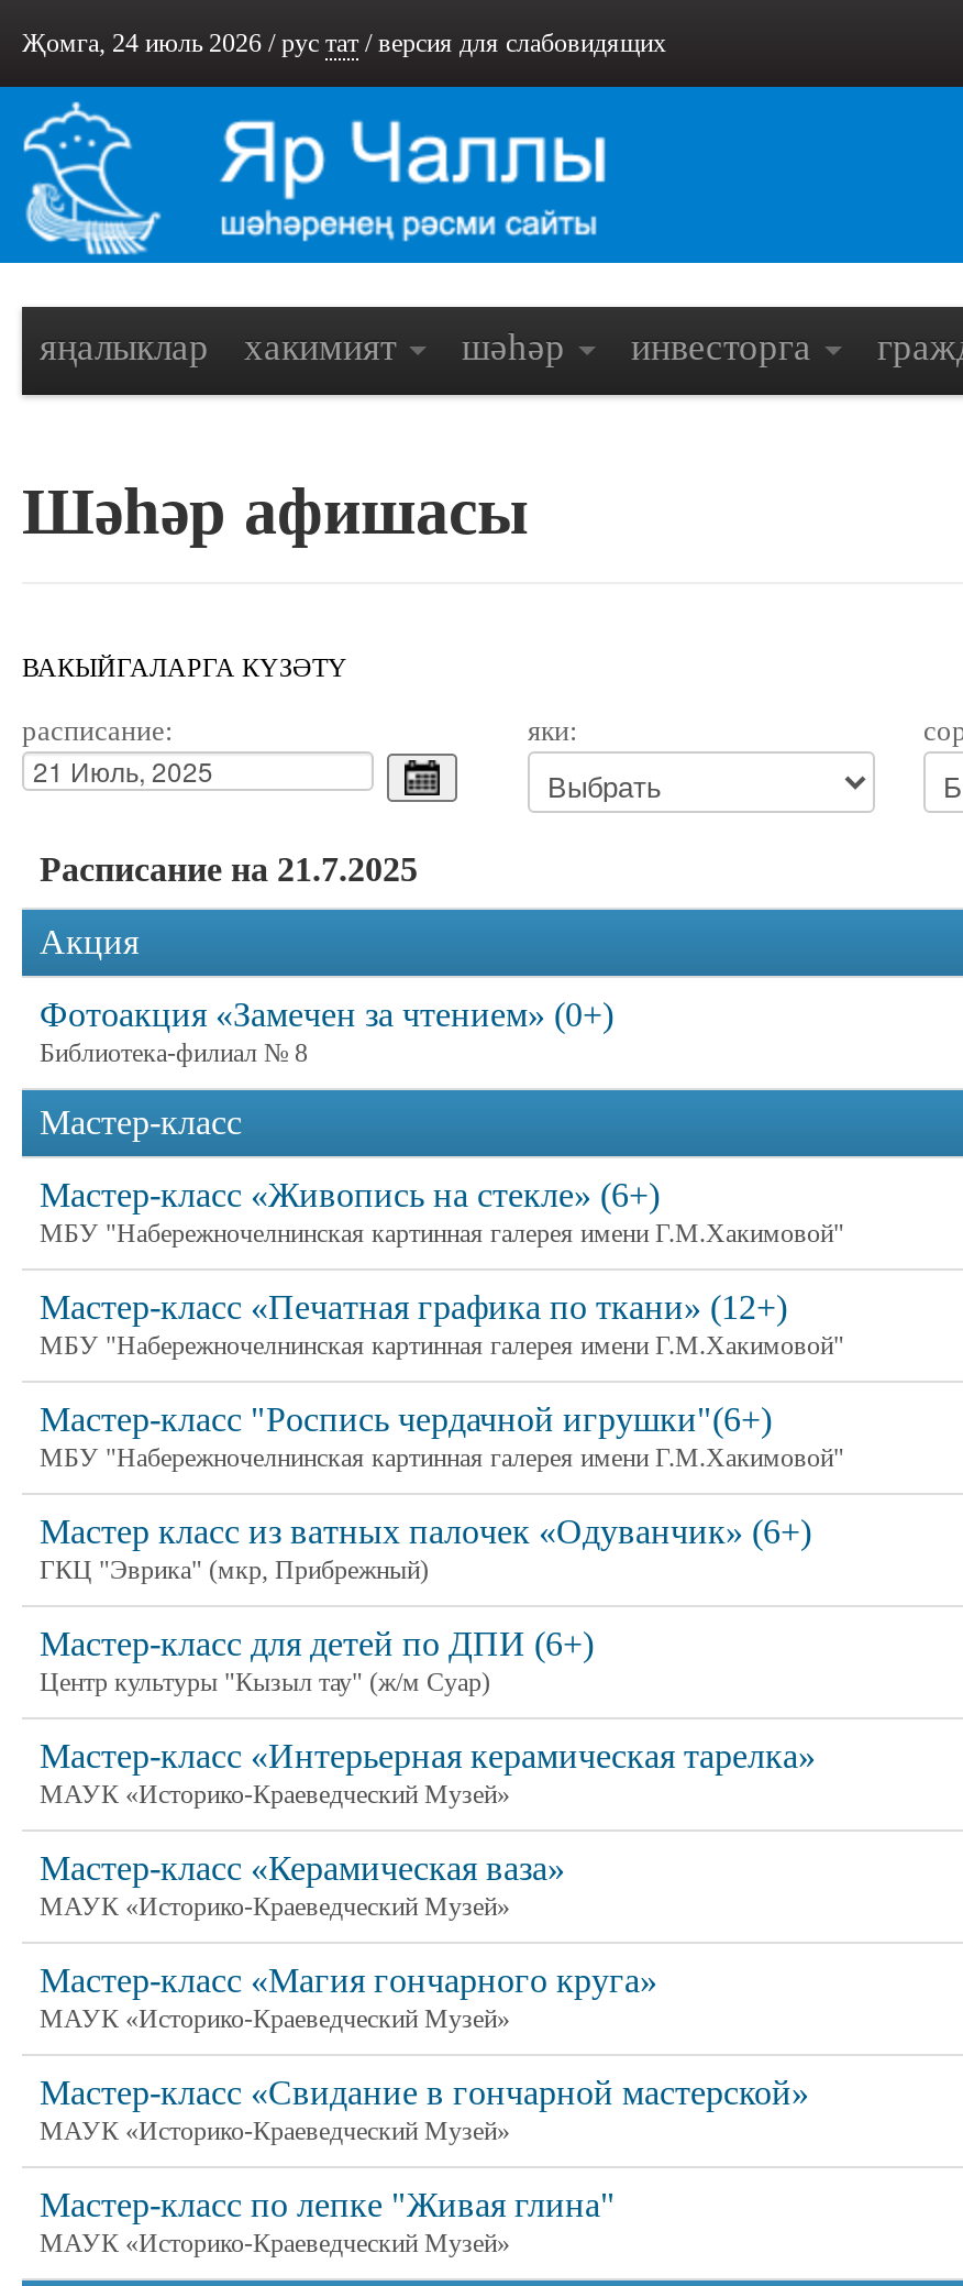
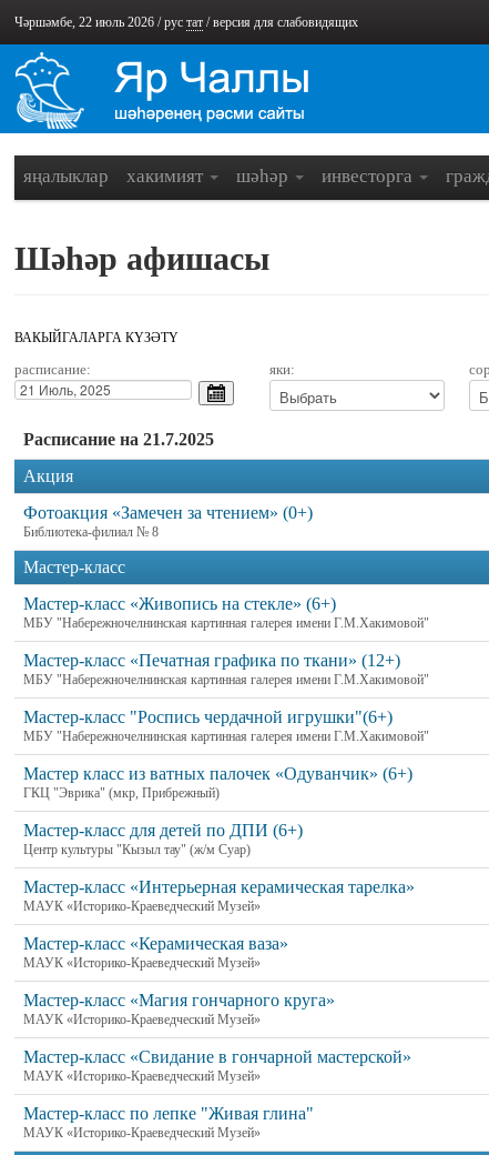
- Җомга, 24 июль 2026 / рус тат / версия для слабовидящих
+ Чәршәмбе, 22 июль 2026 / рус тат / версия для слабовидящих
